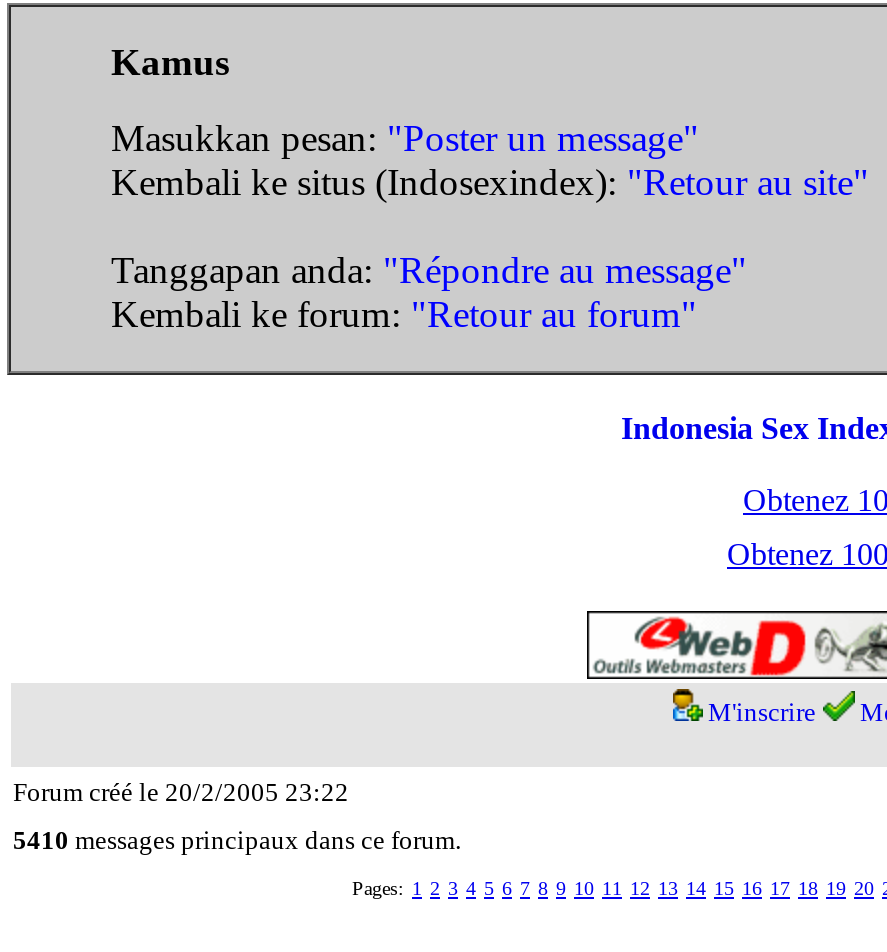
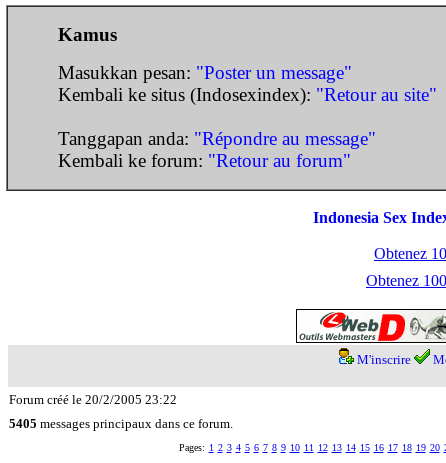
- 5410 messages principaux dans ce forum.
+ 5405 messages principaux dans ce forum.
